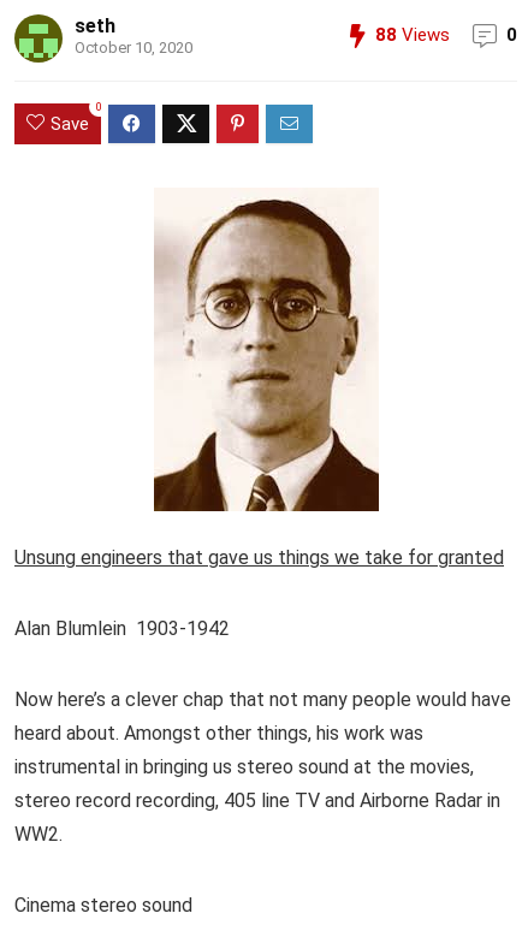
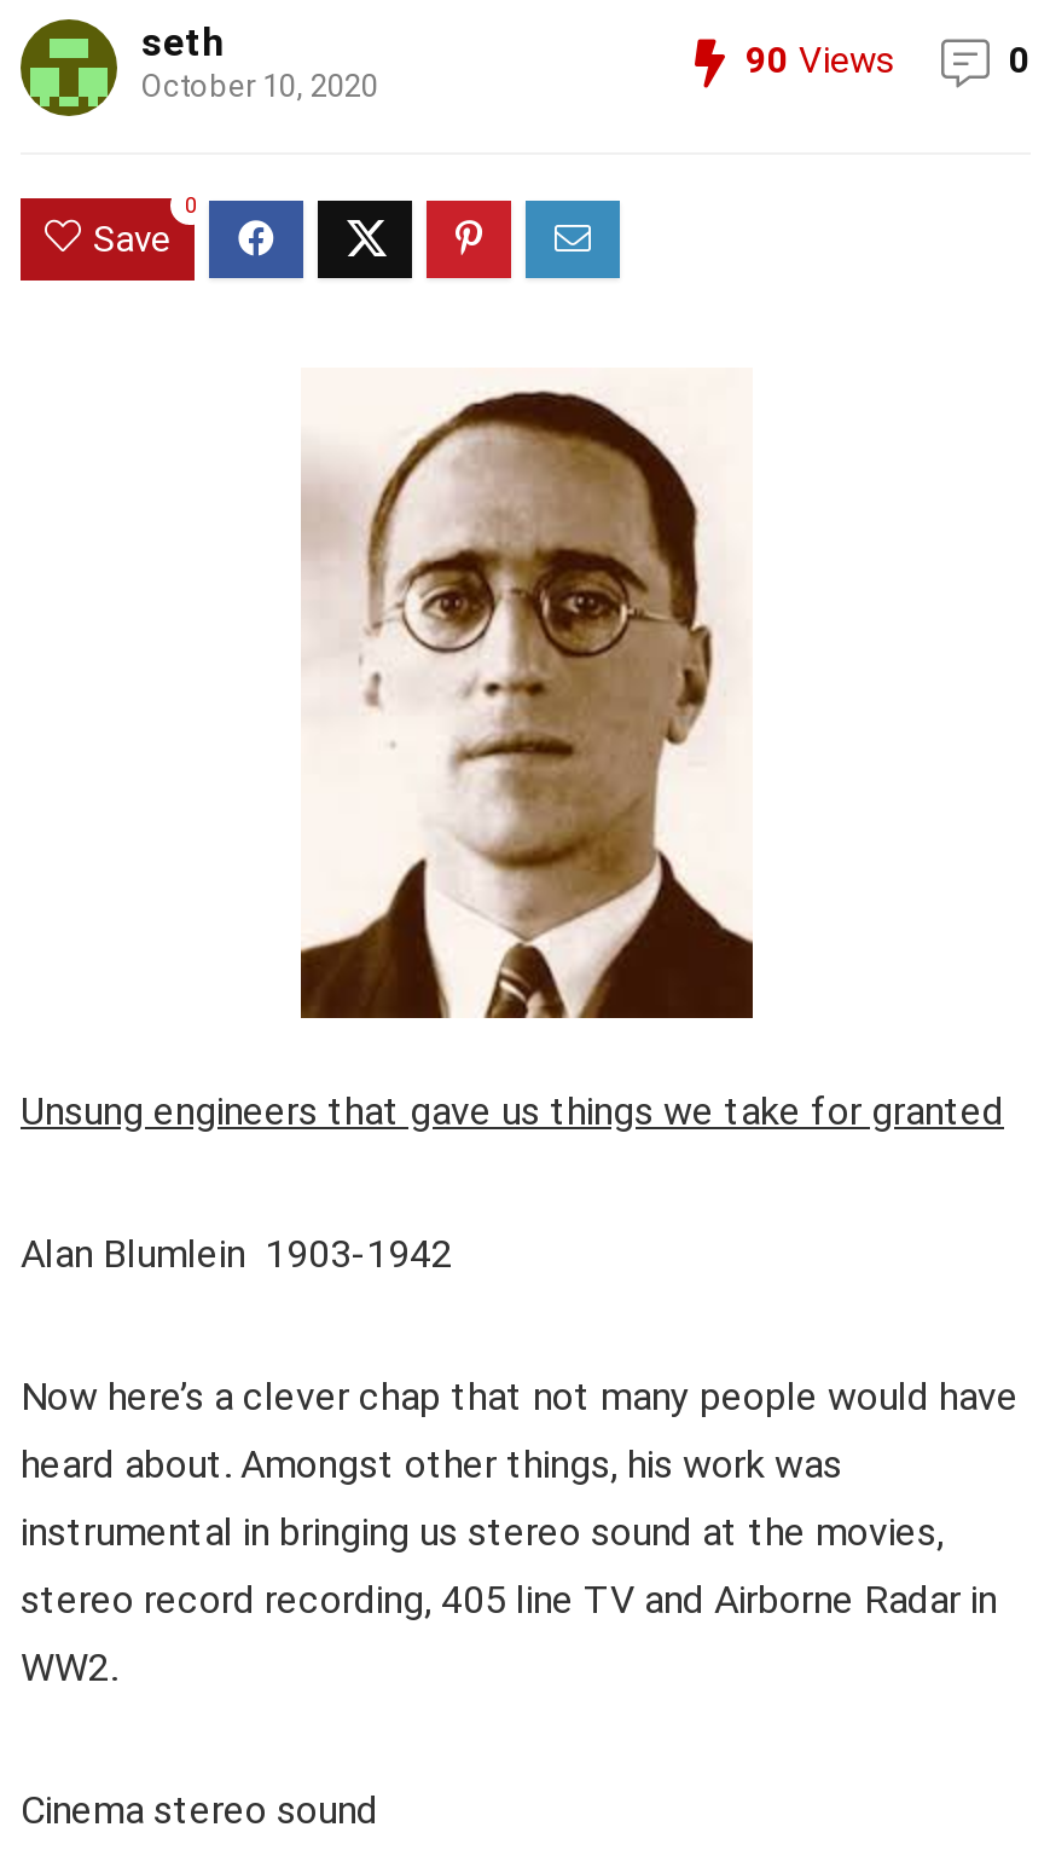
- 88 Views
+ 90 Views
